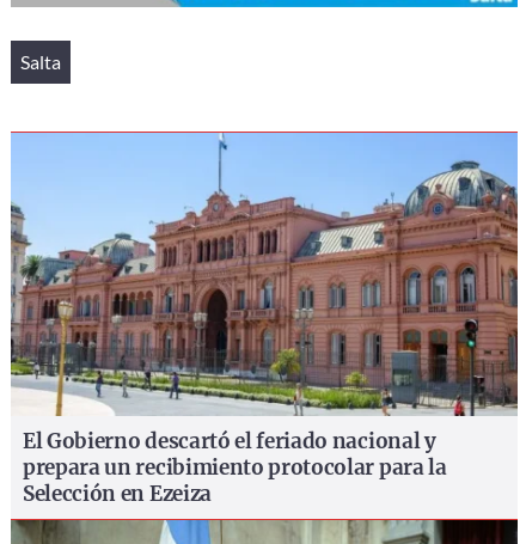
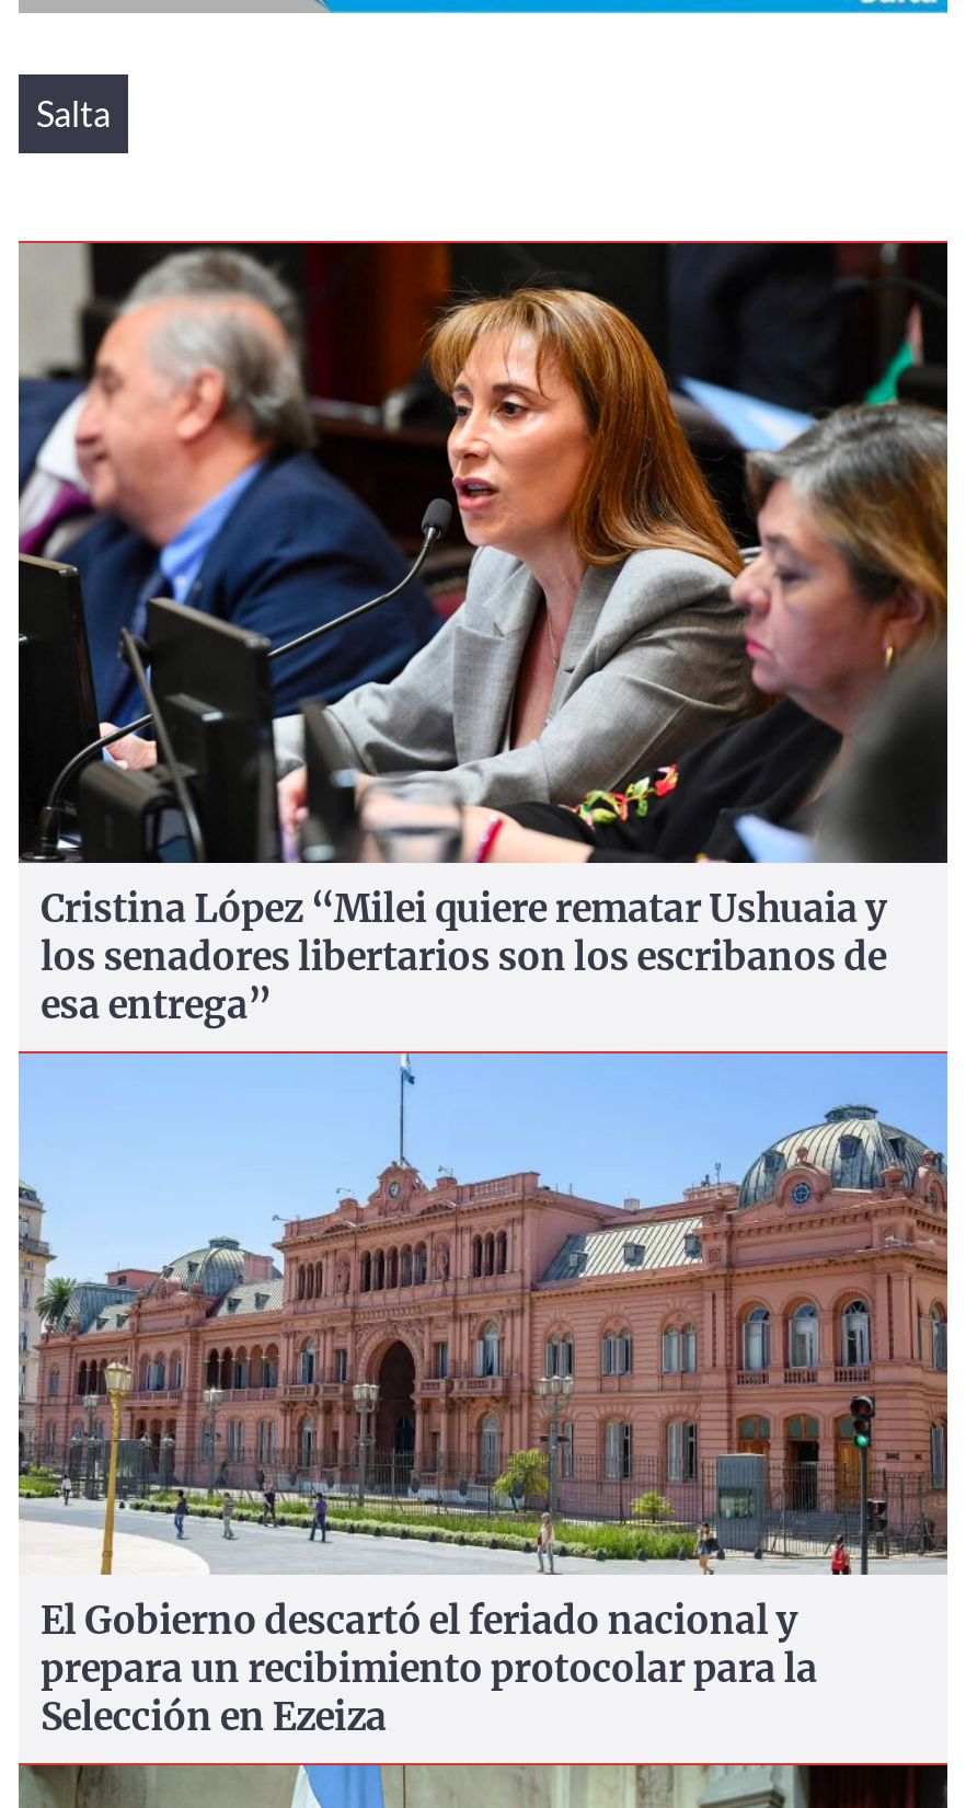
+ [image]
+ Cristina López “Milei quiere rematar Ushuaia y
+ los senadores libertarios son los escribanos de
+ esa entrega”
